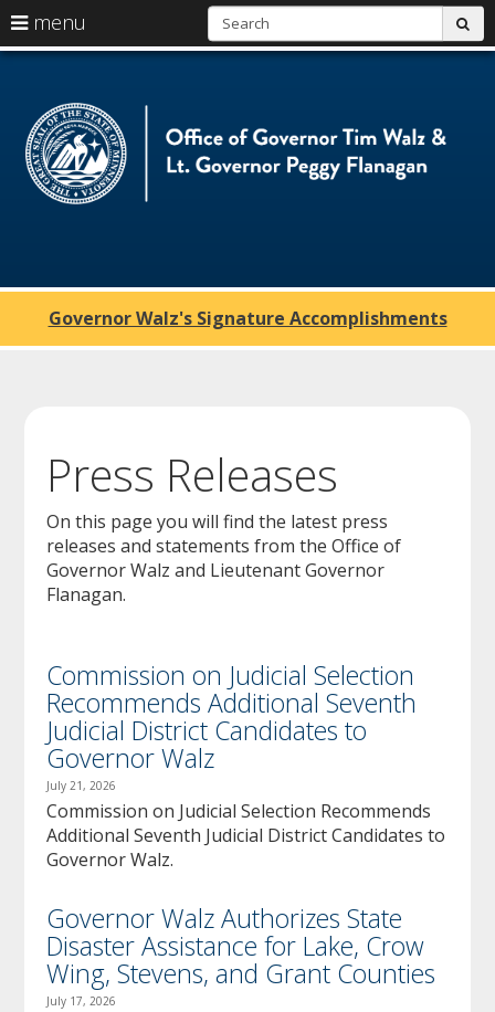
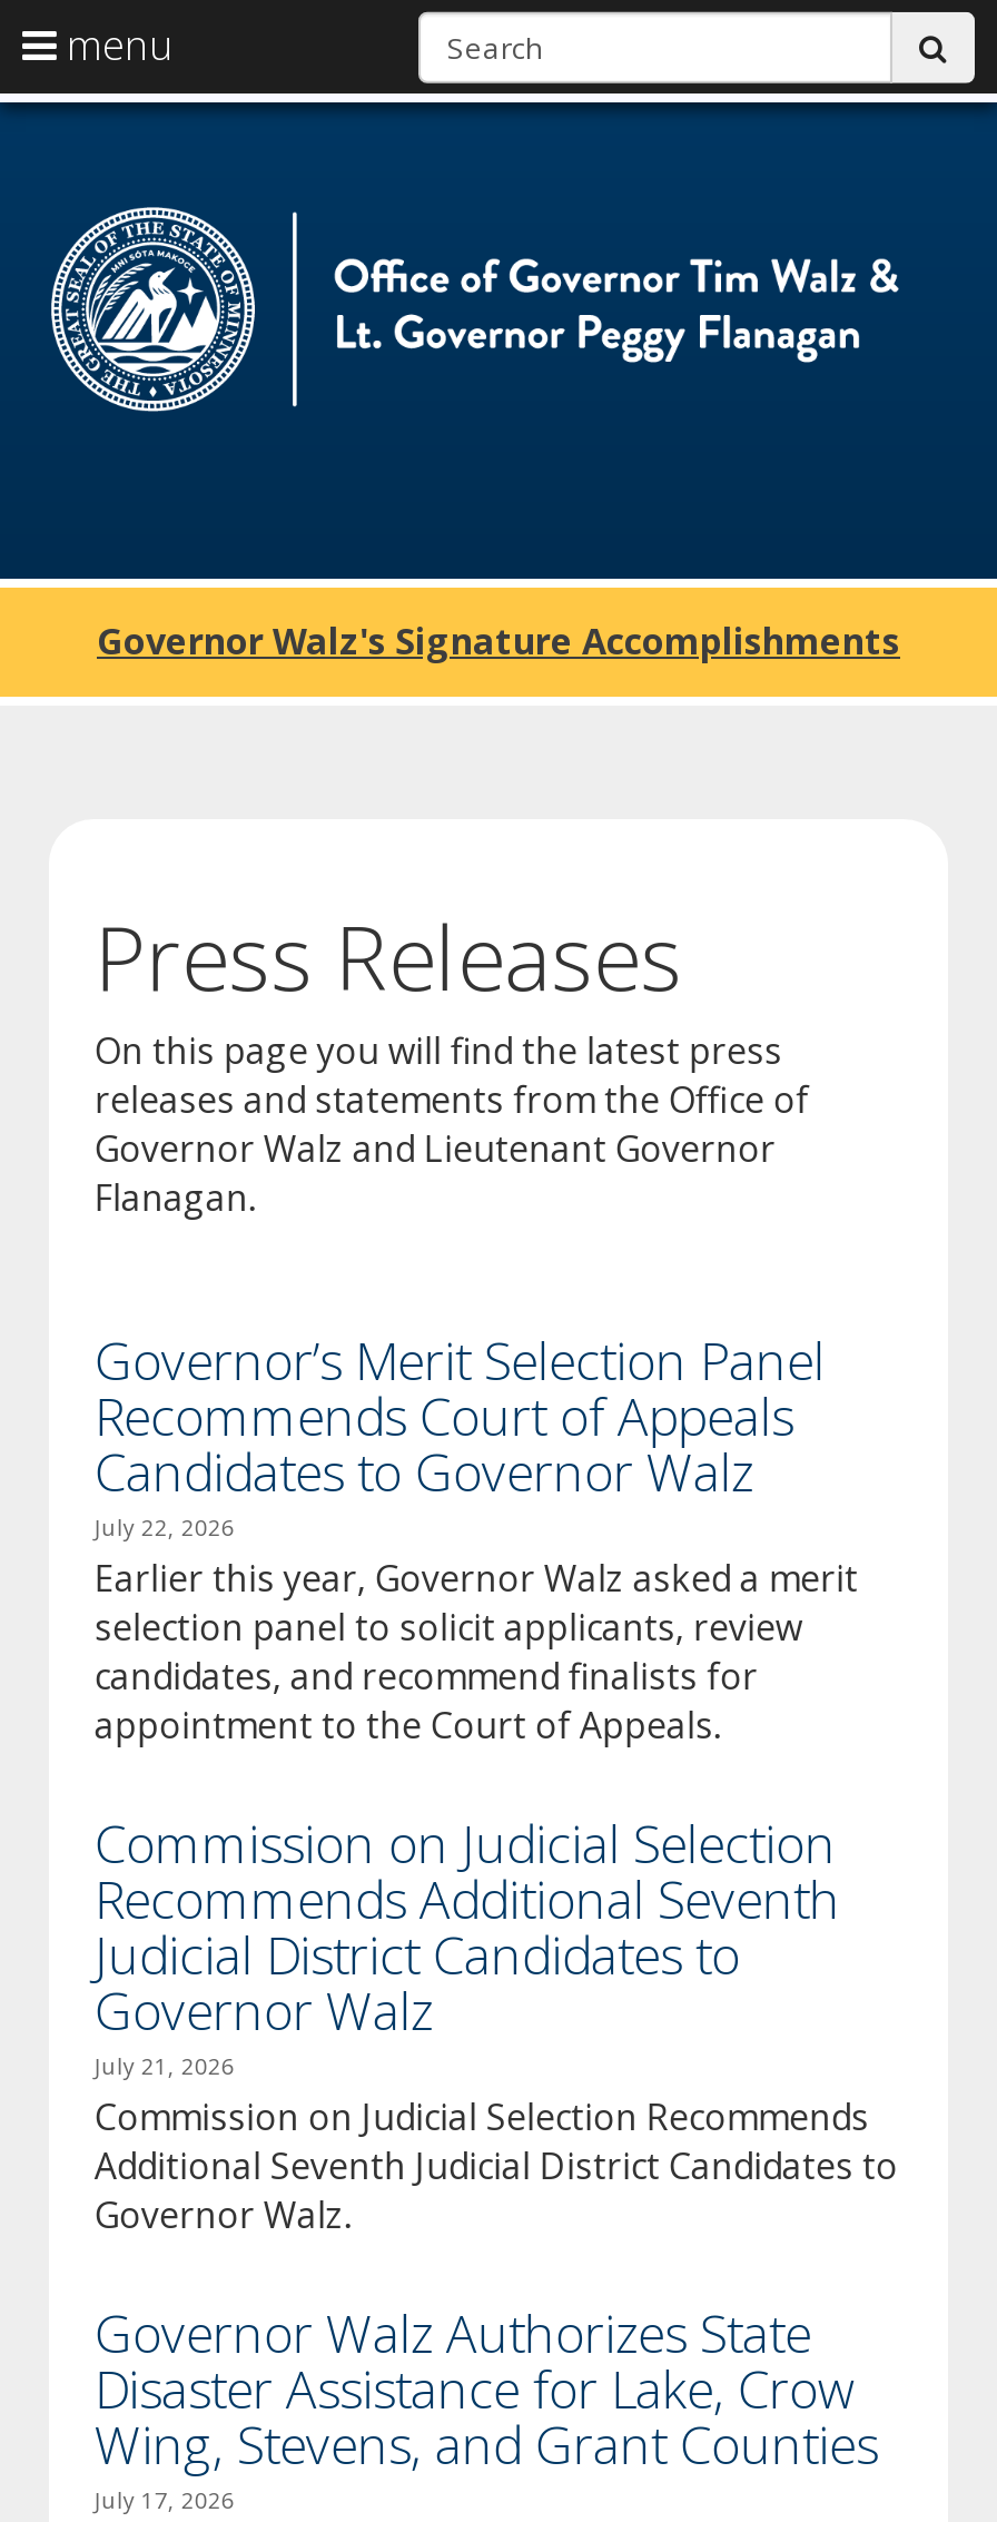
+ Governor’s Merit Selection Panel
+ Recommends Court of Appeals
+ Candidates to Governor Walz
+ July 22, 2026
+ Earlier this year, Governor Walz asked a merit
+ selection panel to solicit applicants, review
+ candidates, and recommend finalists for
+ appointment to the Court of Appeals.
